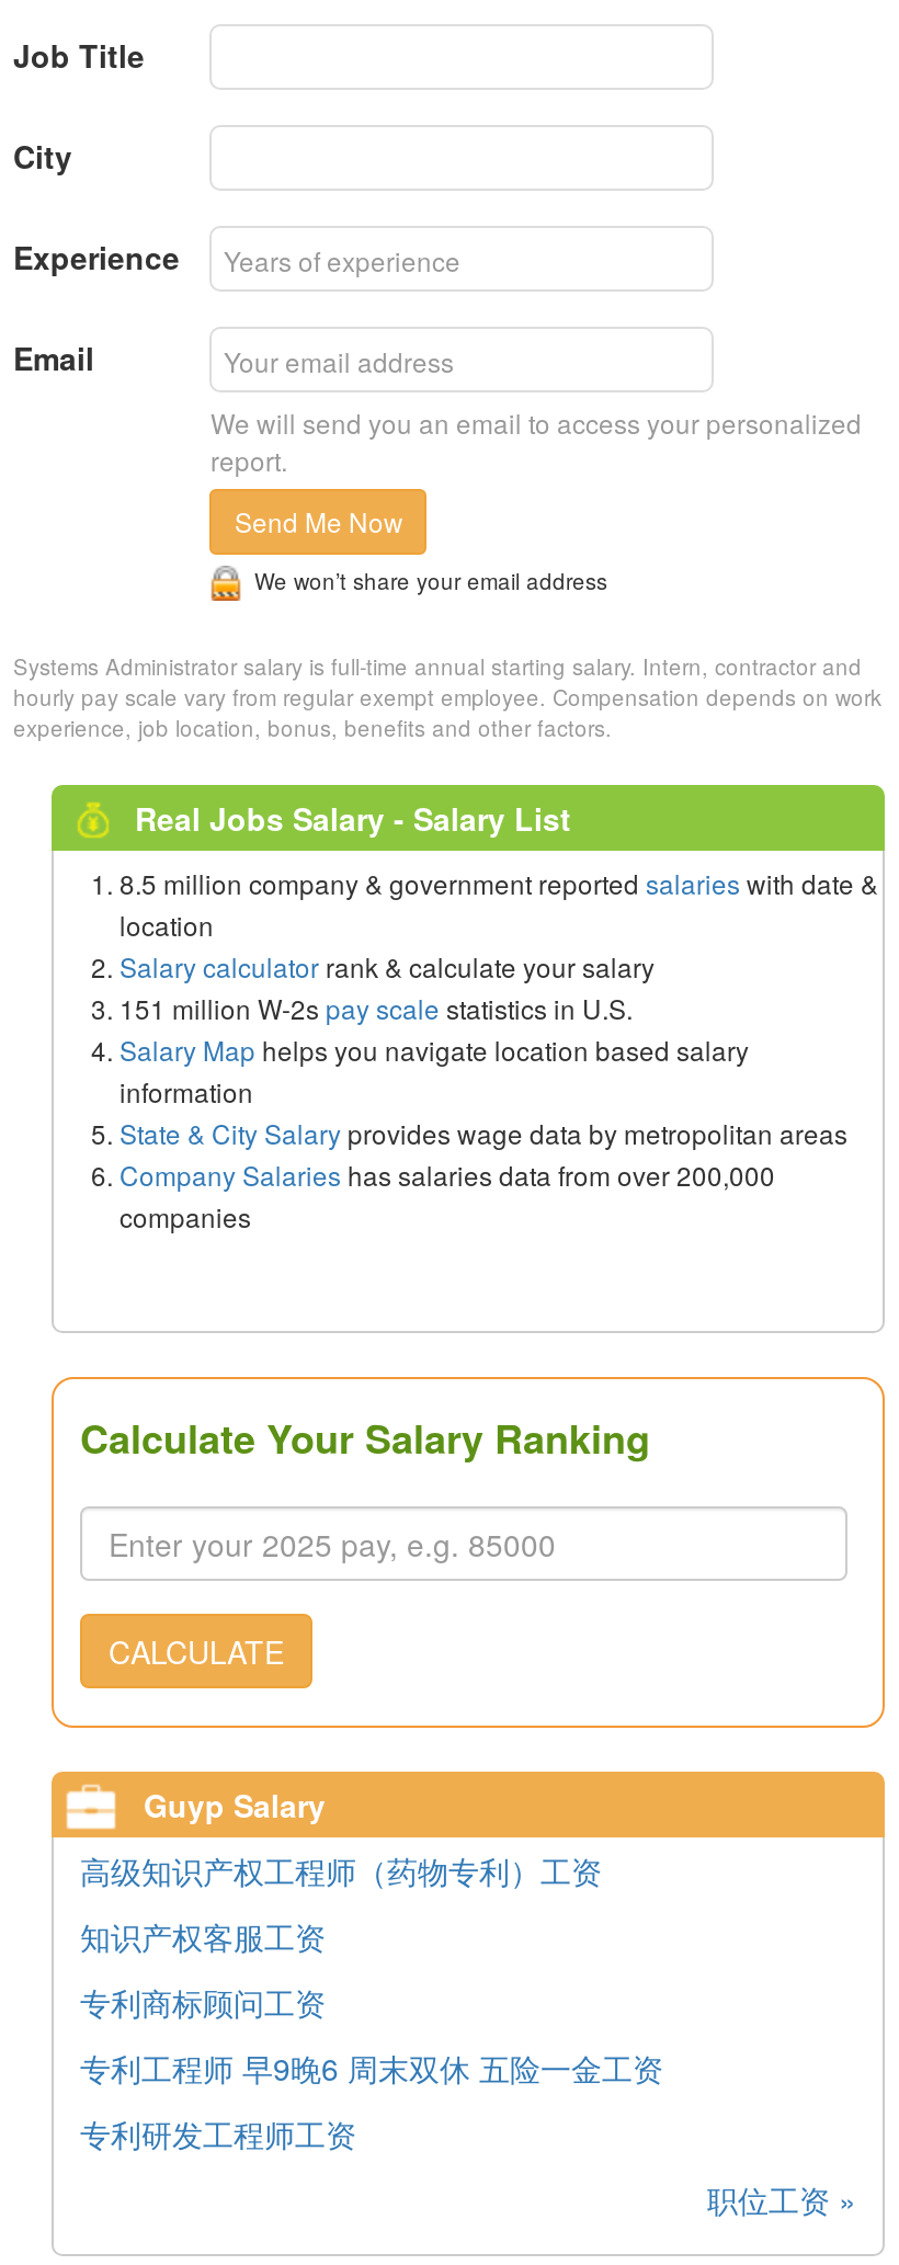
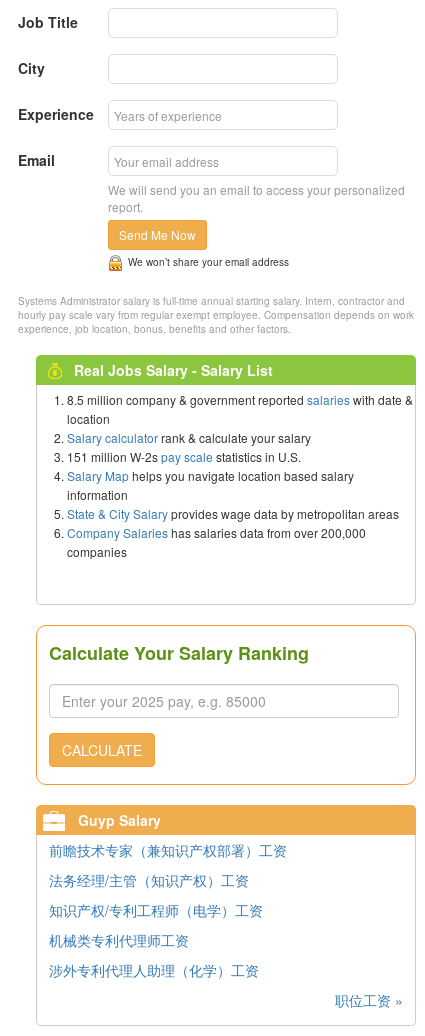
- 高级知识产权工程师（药物专利）工资
+ 前瞻技术专家（兼知识产权部署）工资

- 知识产权客服工资
+ 法务经理/主管（知识产权）工资

- 专利商标顾问工资
+ 知识产权/专利工程师（电学）工资

- 专利工程师 早9晚6 周末双休 五险一金工资
+ 机械类专利代理师工资

- 专利研发工程师工资
+ 涉外专利代理人助理（化学）工资
